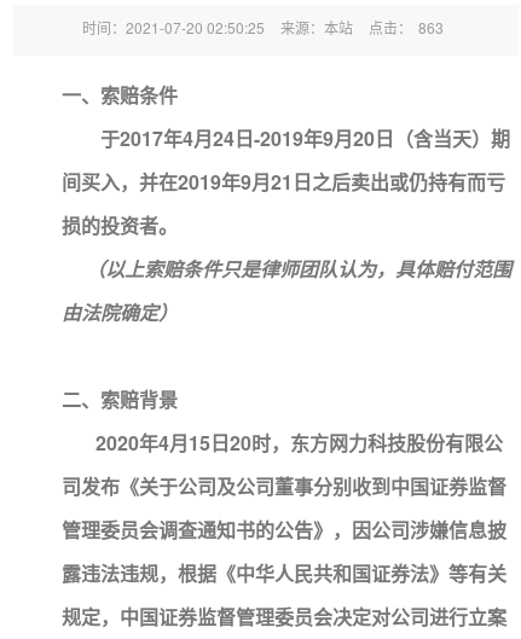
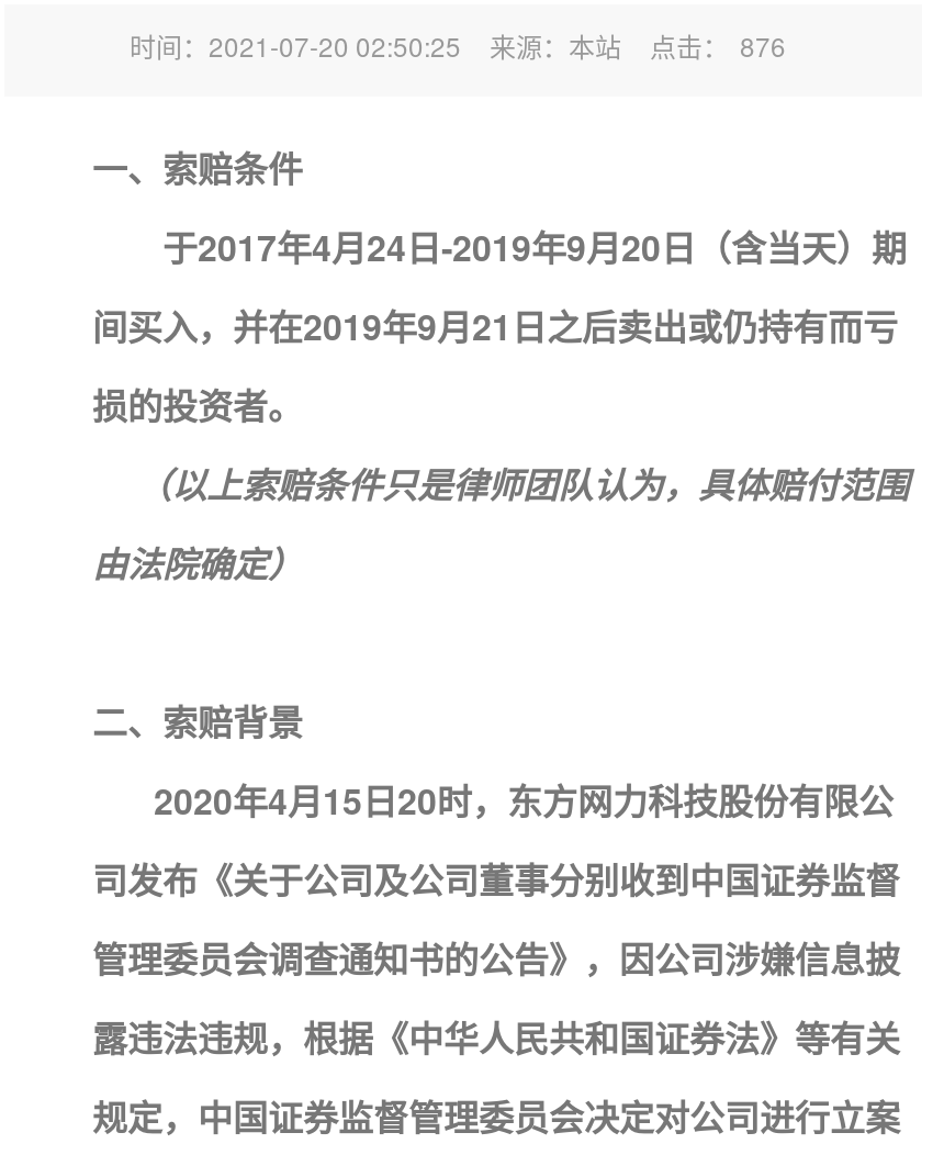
- 时间：2021-07-20 02:50:25 来源：本站 点击： 863
+ 时间：2021-07-20 02:50:25 来源：本站 点击： 876
